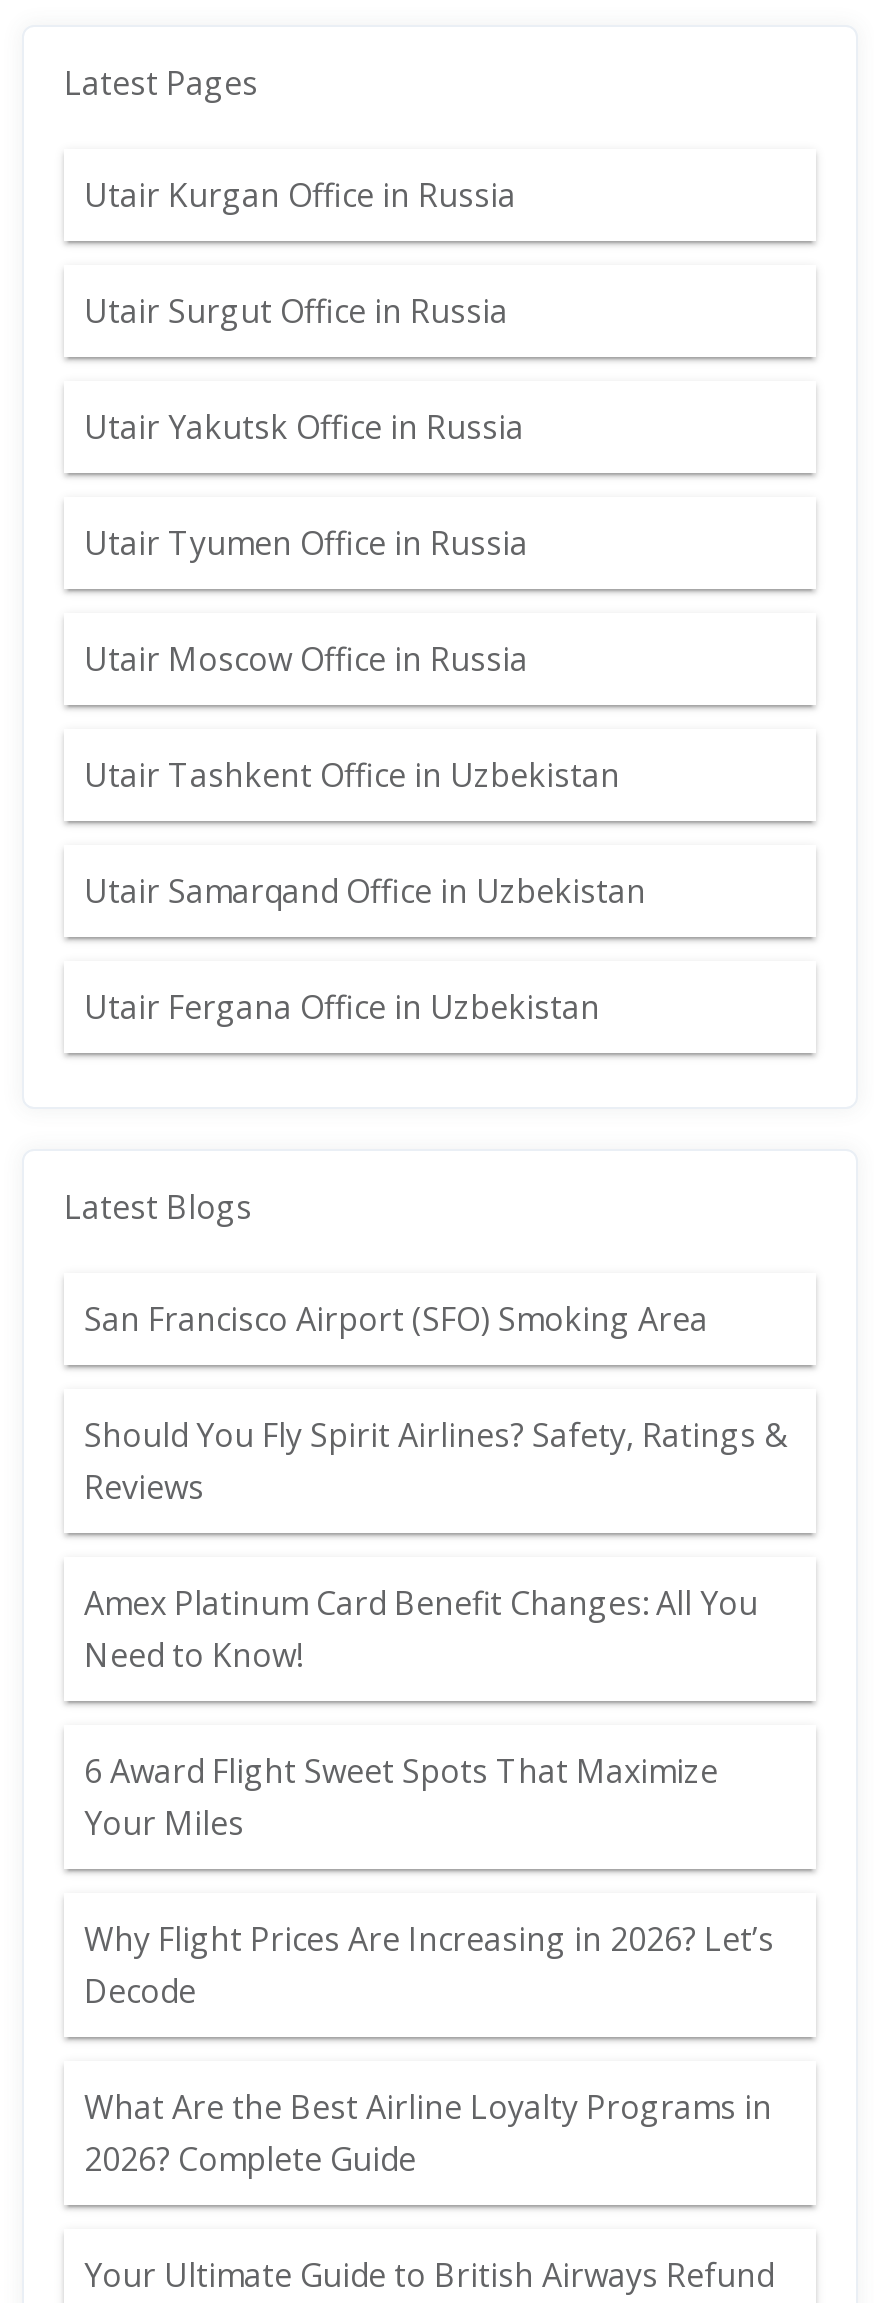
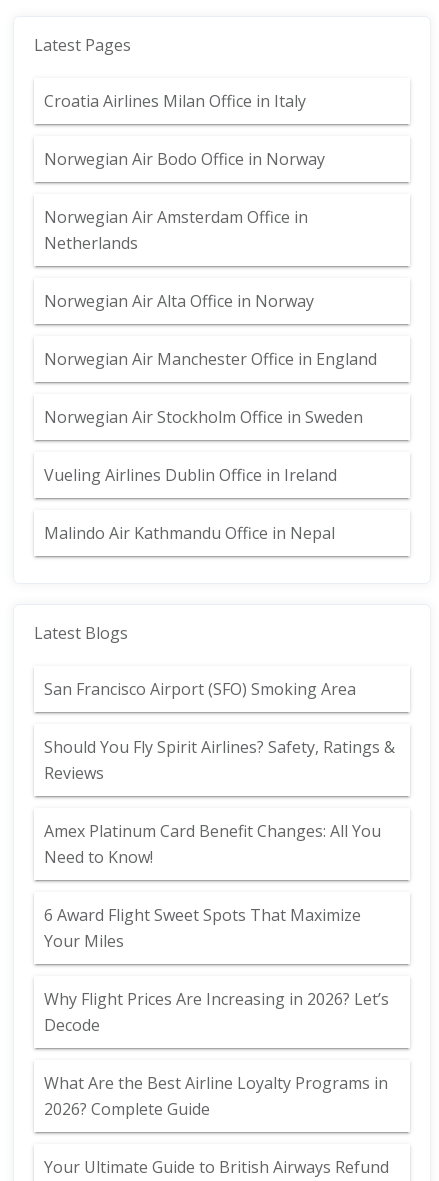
- Utair Kurgan Office in Russia
+ Croatia Airlines Milan Office in Italy

- Utair Surgut Office in Russia
+ Norwegian Air Bodo Office in Norway

- Utair Yakutsk Office in Russia
+ Norwegian Air Amsterdam Office in
+ Netherlands

- Utair Tyumen Office in Russia
+ Norwegian Air Alta Office in Norway

- Utair Moscow Office in Russia
+ Norwegian Air Manchester Office in England

- Utair Tashkent Office in Uzbekistan
+ Norwegian Air Stockholm Office in Sweden

- Utair Samarqand Office in Uzbekistan
+ Vueling Airlines Dublin Office in Ireland

- Utair Fergana Office in Uzbekistan
+ Malindo Air Kathmandu Office in Nepal
